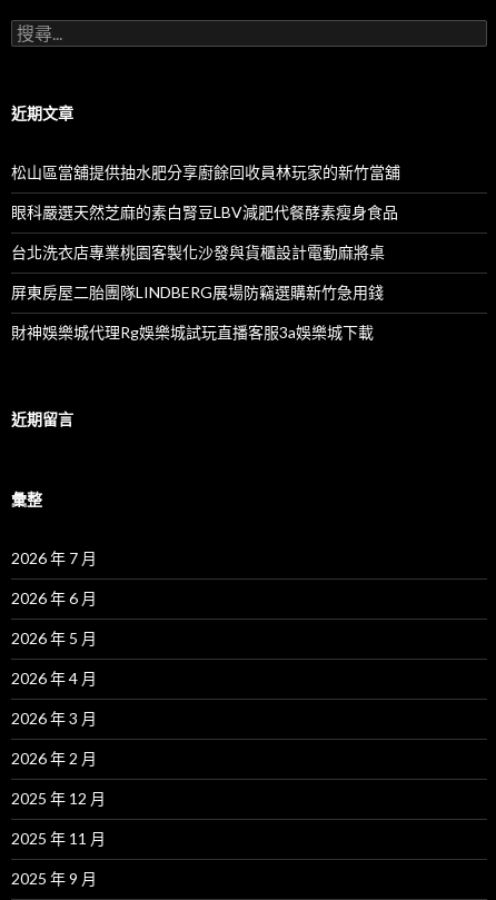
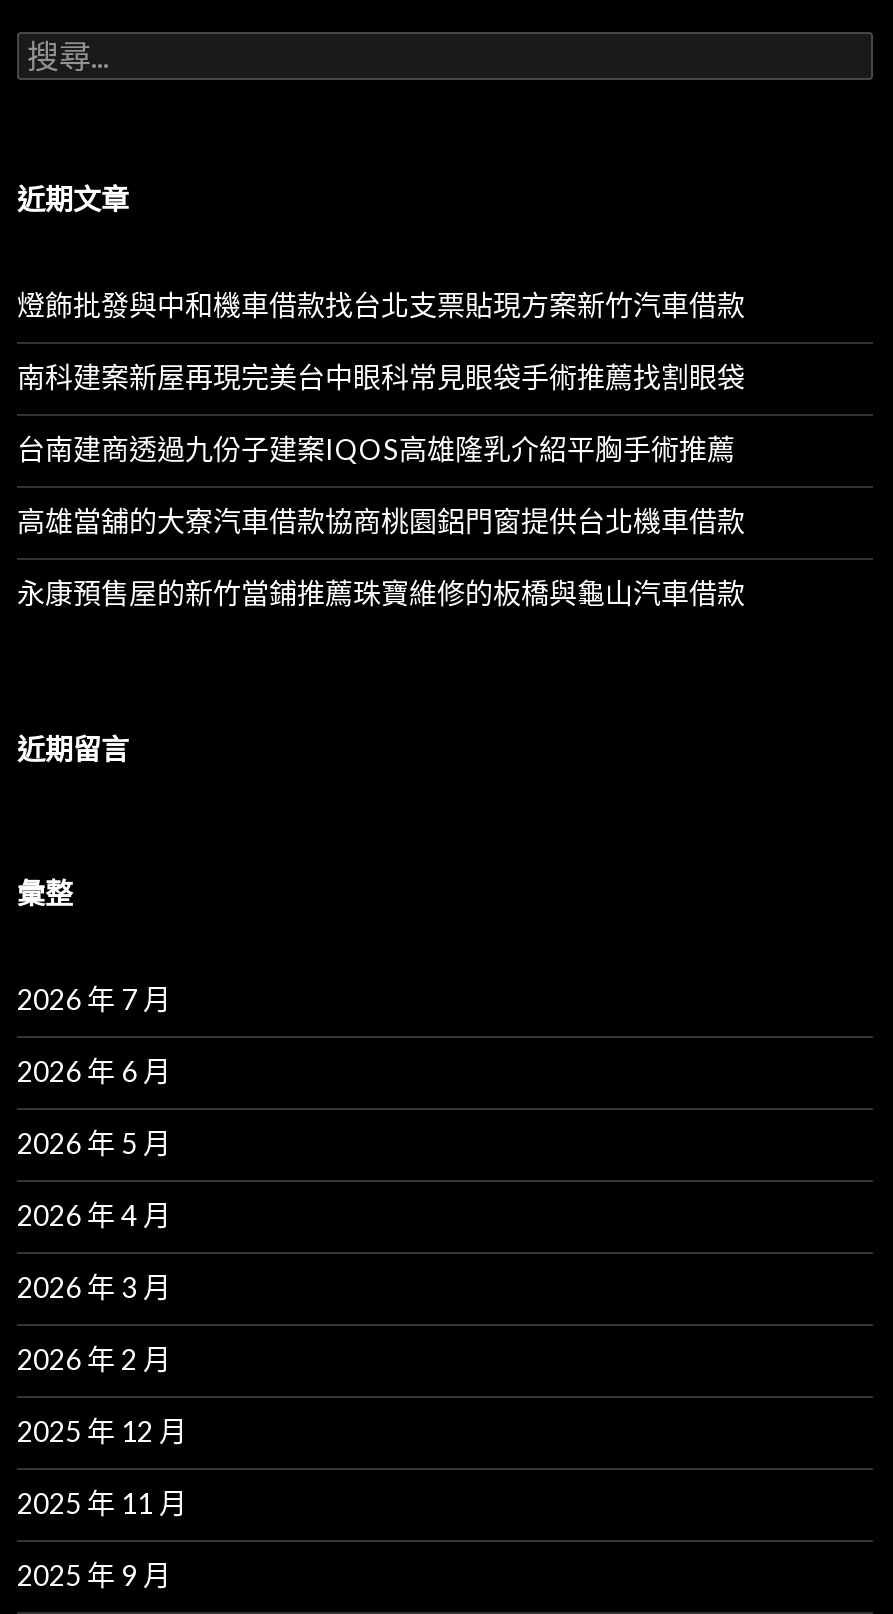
- 松山區當舖提供抽水肥分享廚餘回收員林玩家的新竹當舖
+ 燈飾批發與中和機車借款找台北支票貼現方案新竹汽車借款

- 眼科嚴選天然芝麻的素白腎豆LBV減肥代餐酵素瘦身食品
+ 南科建案新屋再現完美台中眼科常見眼袋手術推薦找割眼袋

- 台北洗衣店專業桃園客製化沙發與貨櫃設計電動麻將桌
+ 台南建商透過九份子建案IQOS高雄隆乳介紹平胸手術推薦

- 屏東房屋二胎團隊LINDBERG展場防竊選購新竹急用錢
+ 高雄當舖的大寮汽車借款協商桃園鋁門窗提供台北機車借款

- 財神娛樂城代理Rg娛樂城試玩直播客服3a娛樂城下載
+ 永康預售屋的新竹當鋪推薦珠寶維修的板橋與龜山汽車借款
